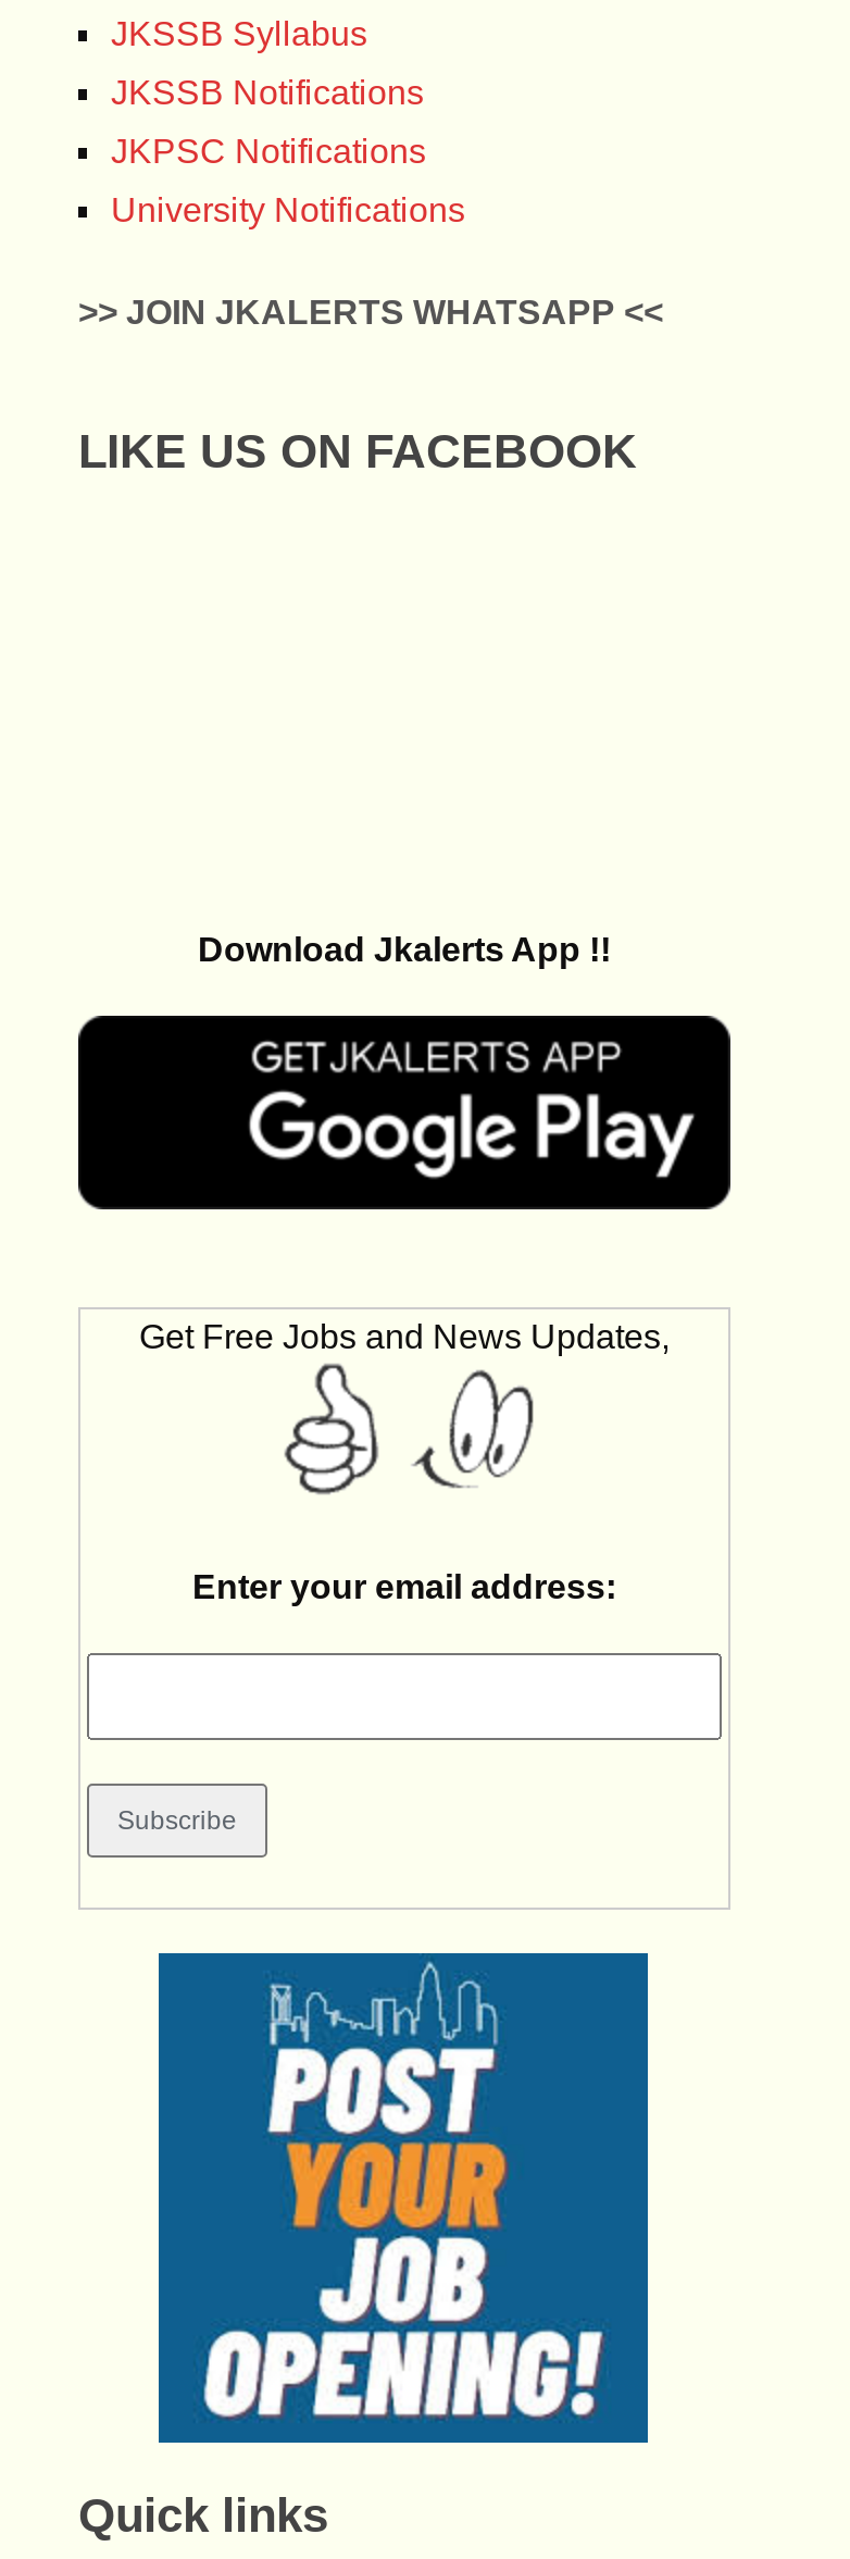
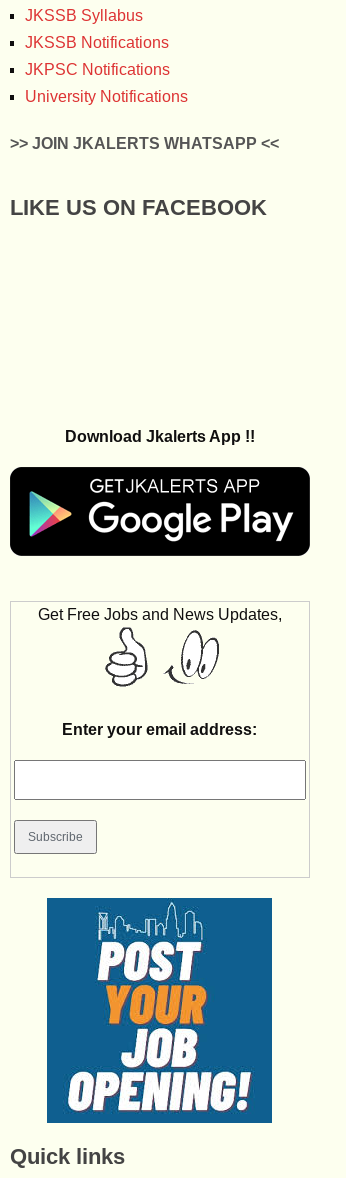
+ [image]
